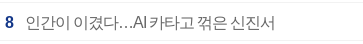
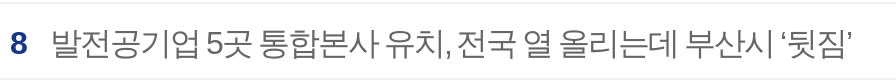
- 인간이 이겼다…AI 카타고 꺾은 신진서
+ 발전공기업 5곳 통합본사 유치, 전국 열 올리는데 부산시 ‘뒷짐’
